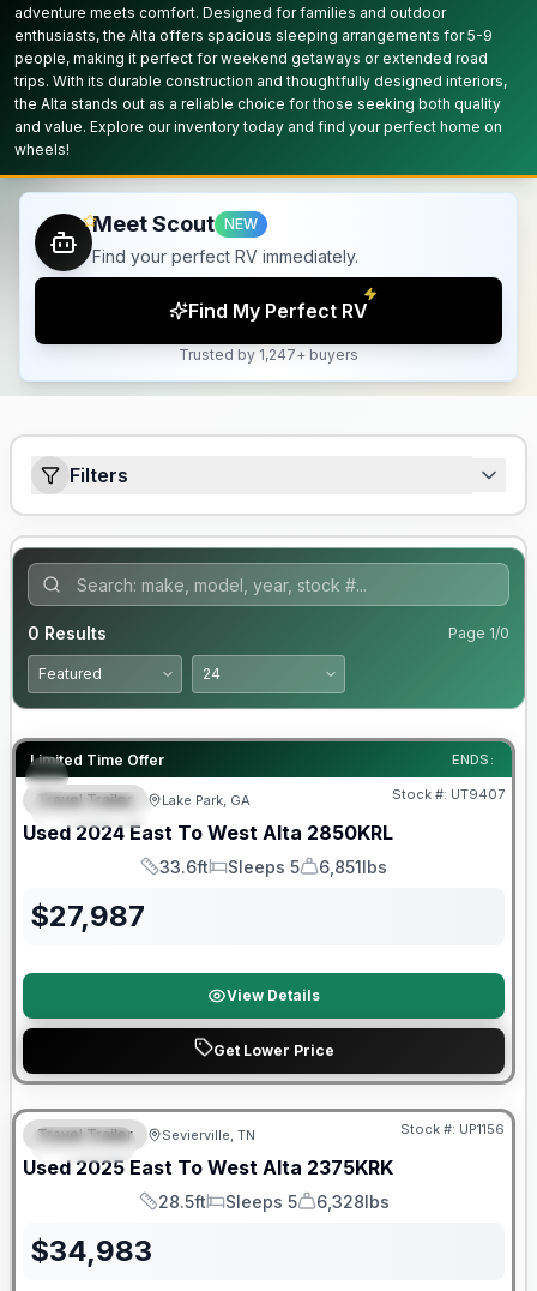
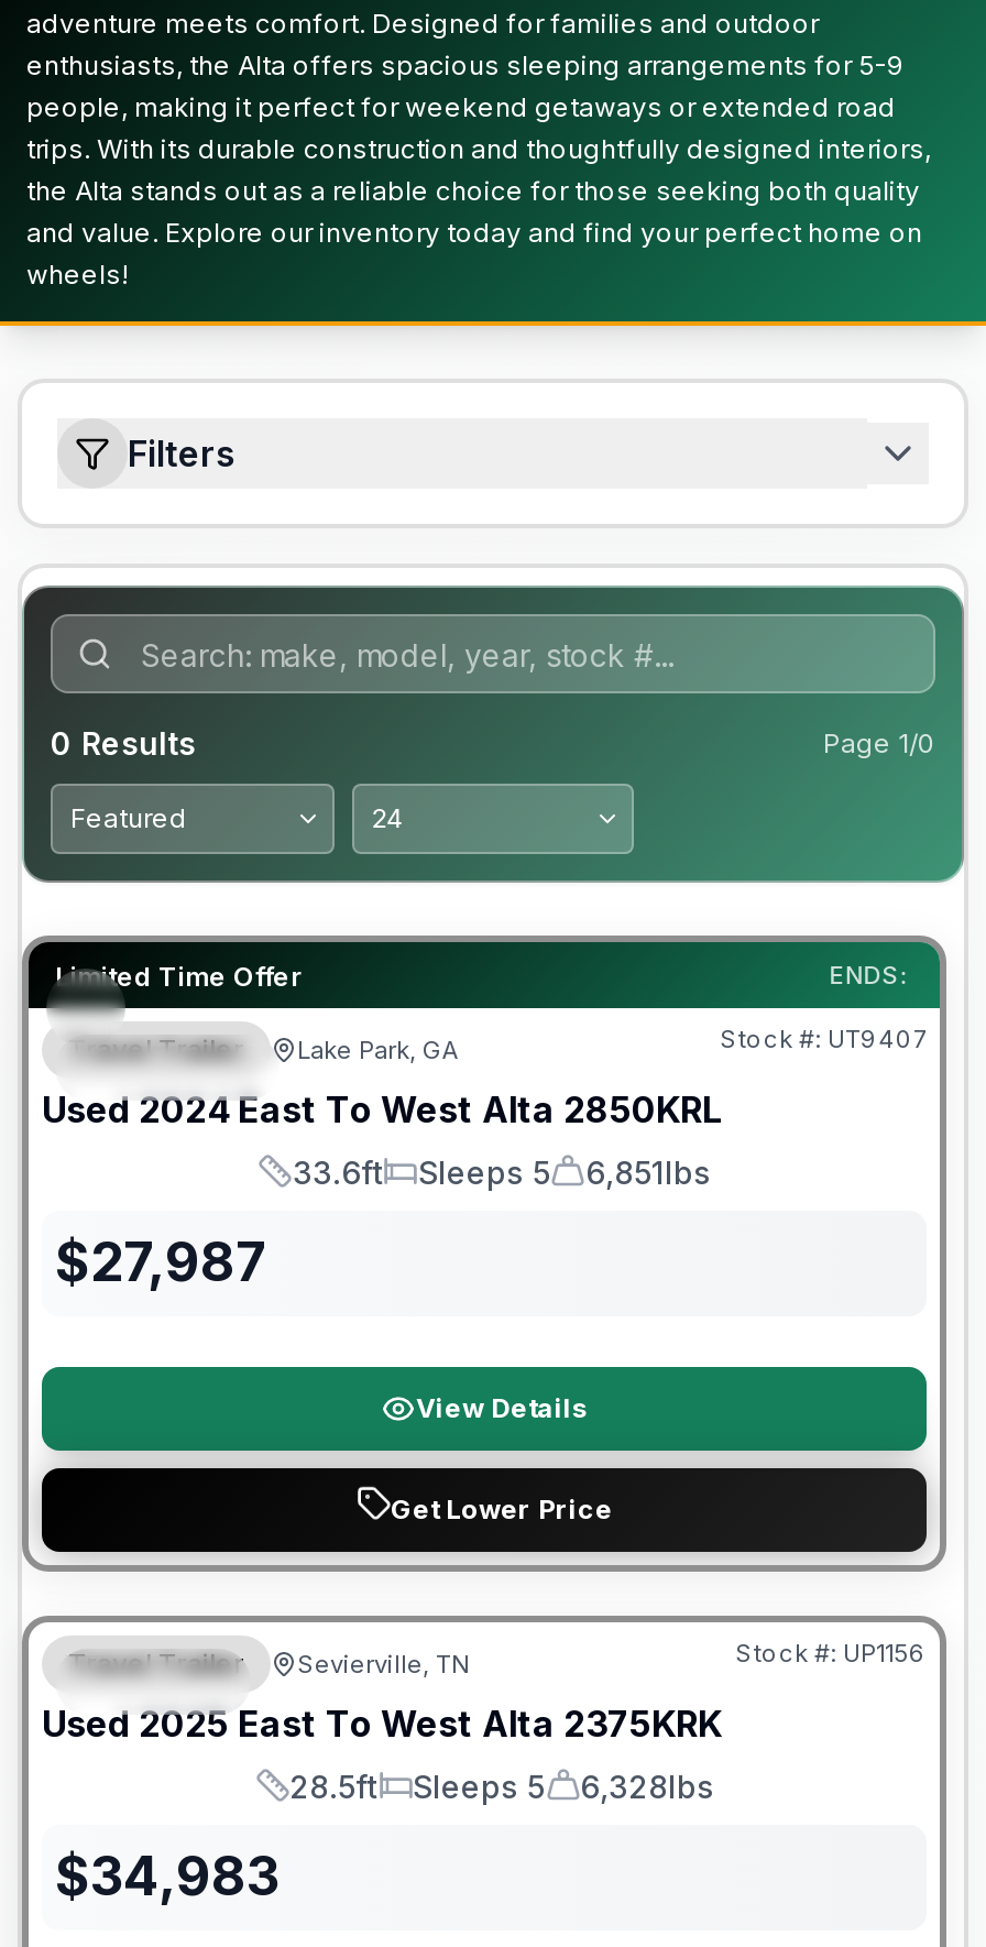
- [image]
- Meet Scout NEW
- Find your perfect RV immediately.
- Find My Perfect RV
- Trusted by 1,247+ buyers
